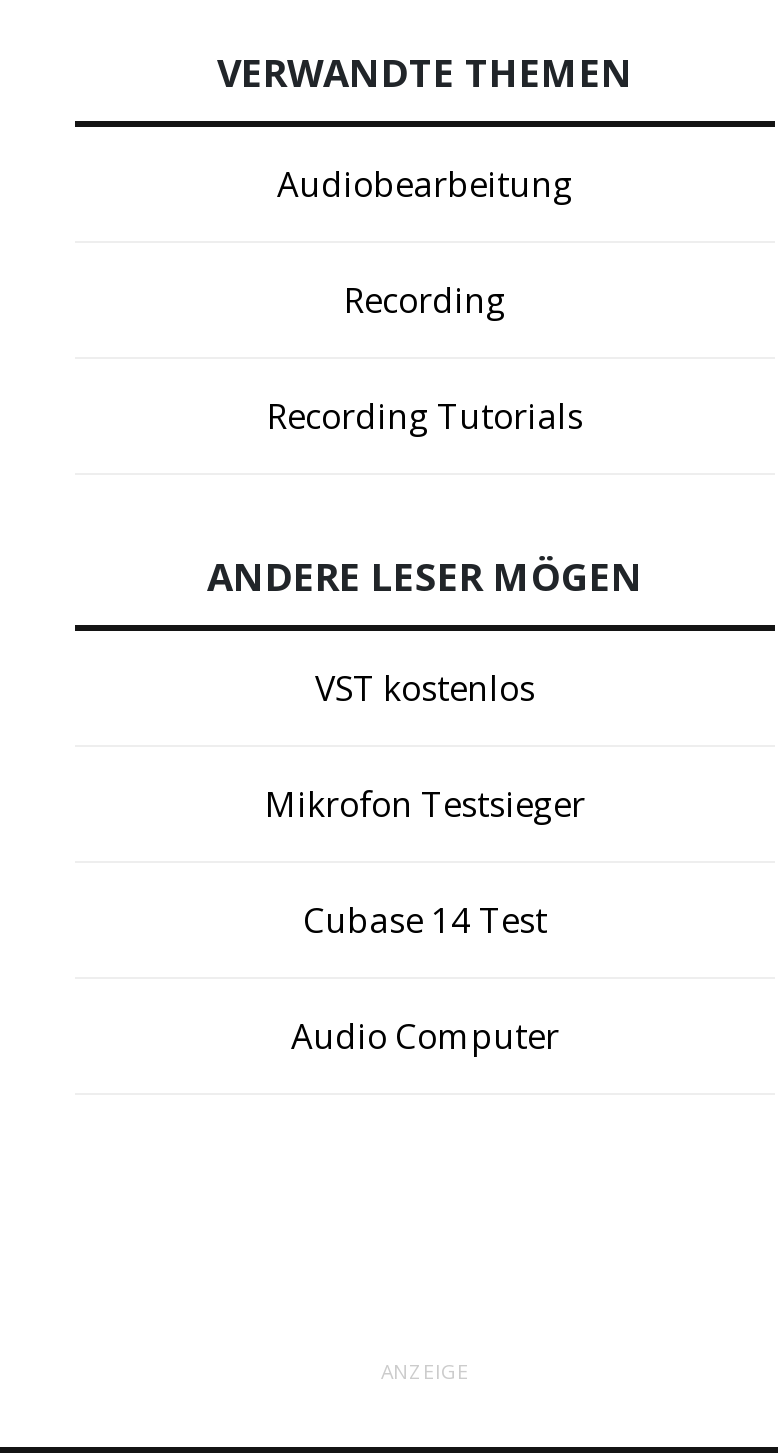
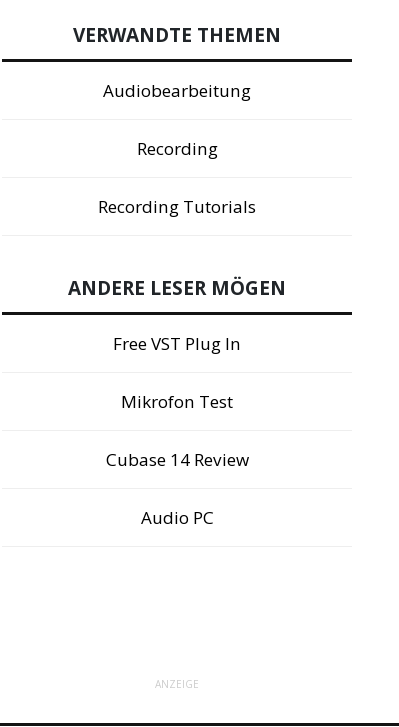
- VST kostenlos
+ Free VST Plug In

- Mikrofon Testsieger
+ Mikrofon Test

- Cubase 14 Test
+ Cubase 14 Review

- Audio Computer
+ Audio PC
